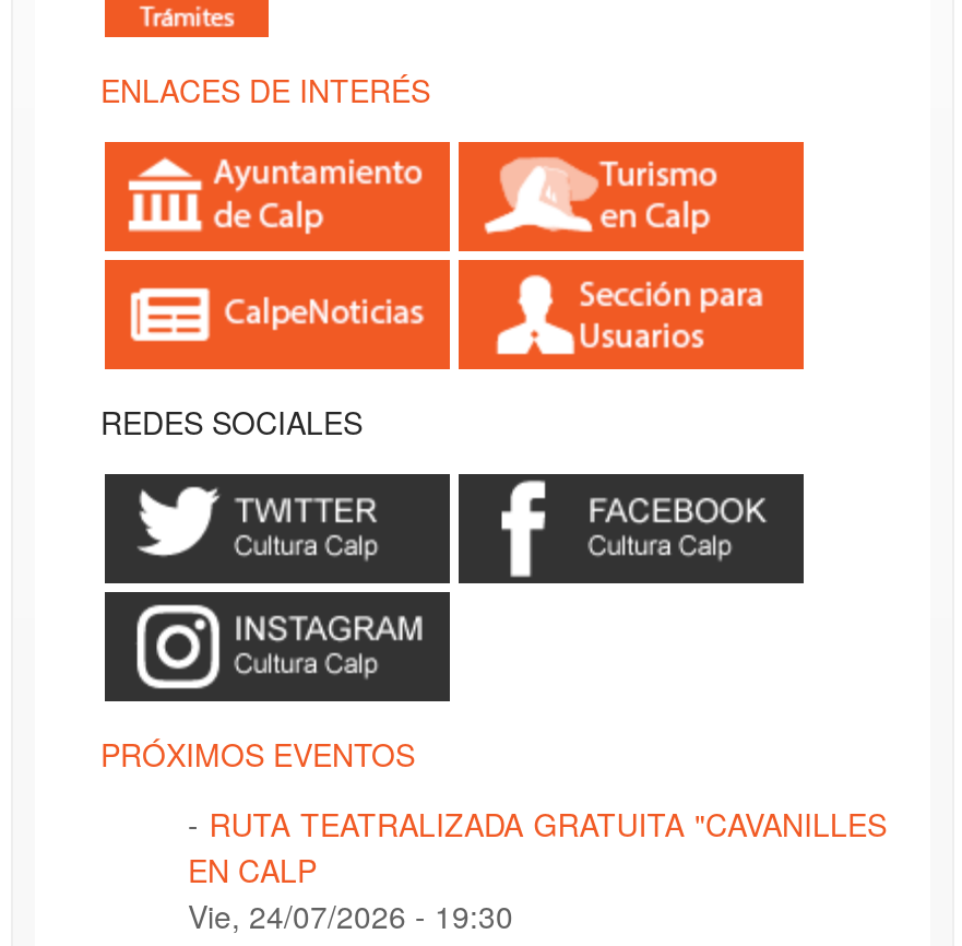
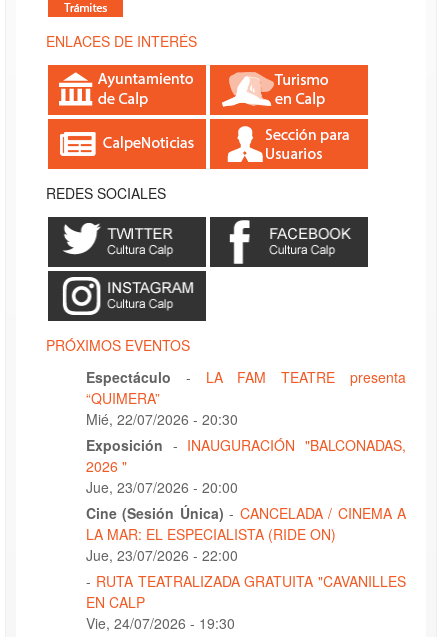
+ Espectáculo
+ - LA FAM TEATRE presenta
+ “QUIMERA”
+ Mié, 22/07/2026 - 20:30
+ Exposición - INAUGURACIÓN "BALCONADAS,
+ 2026 "
+ Jue, 23/07/2026 - 20:00
+ Cine (Sesión Única) - CANCELADA / CINEMA A
+ LA MAR: EL ESPECIALISTA (RIDE ON)
+ Jue, 23/07/2026 - 22:00
